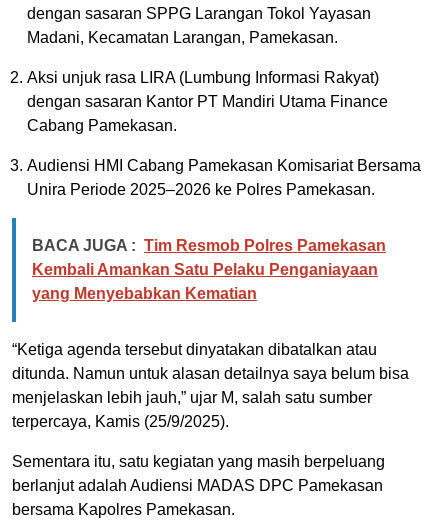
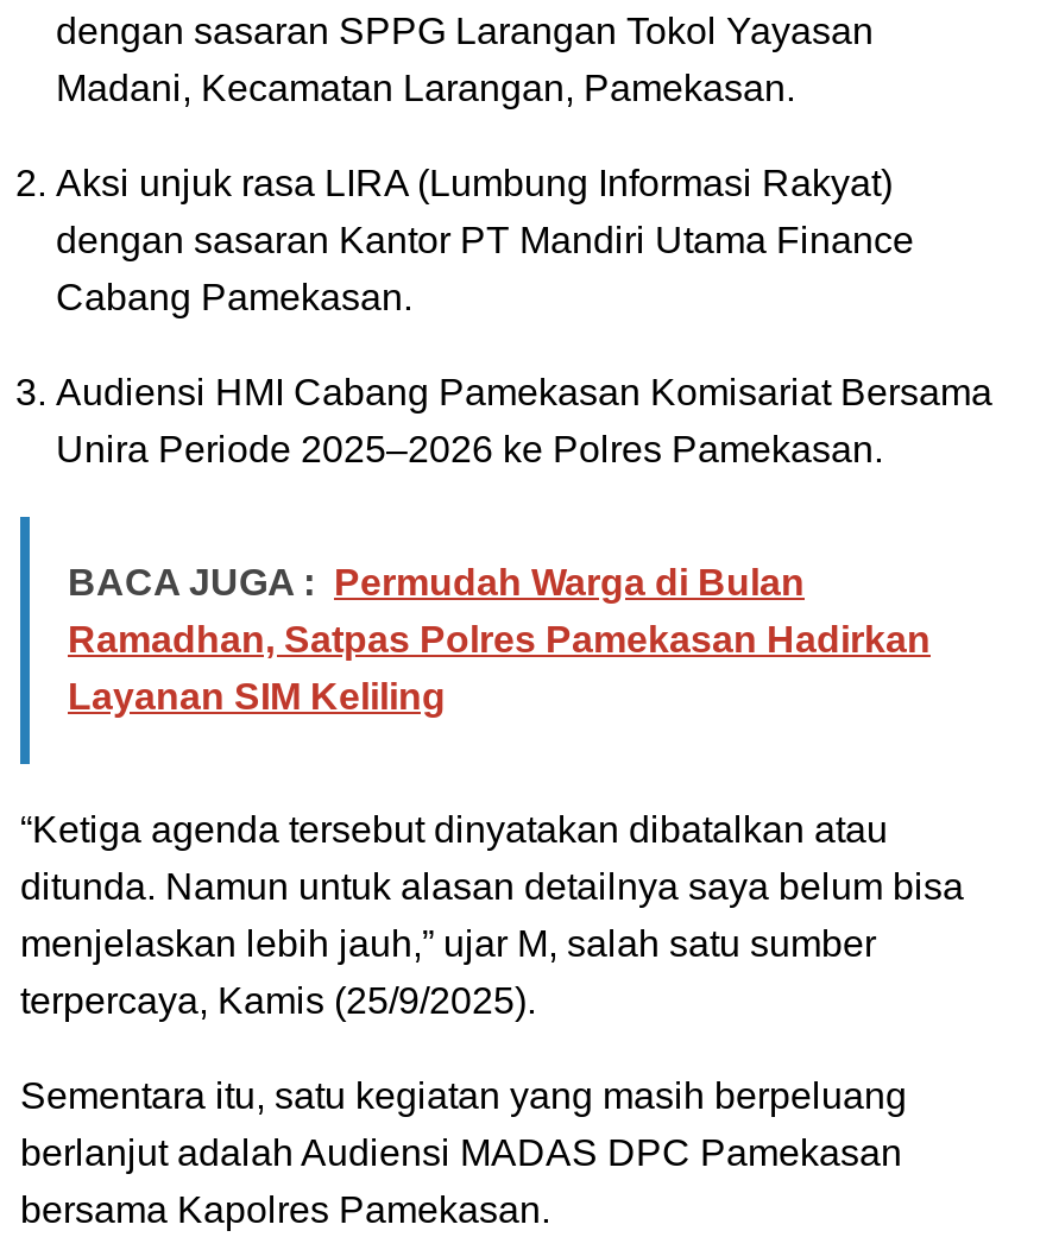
- BACA JUGA : Tim Resmob Polres Pamekasan
- Kembali Amankan Satu Pelaku Penganiayaan
- yang Menyebabkan Kematian
+ BACA JUGA : Permudah Warga di Bulan
+ Ramadhan, Satpas Polres Pamekasan Hadirkan
+ Layanan SIM Keliling
